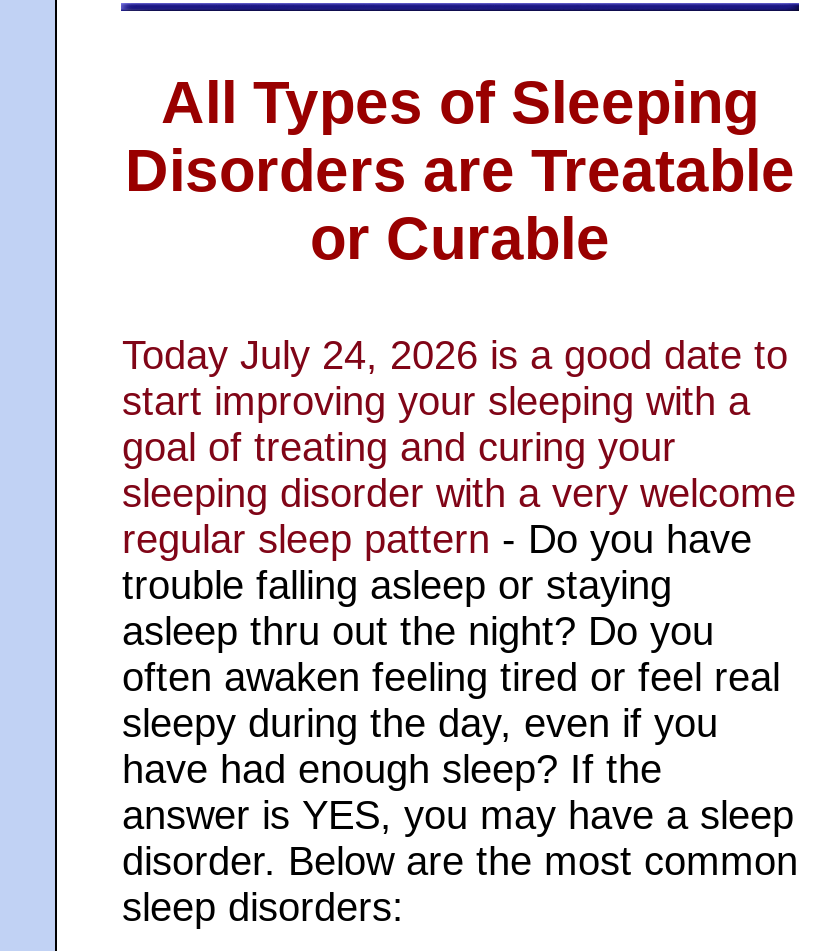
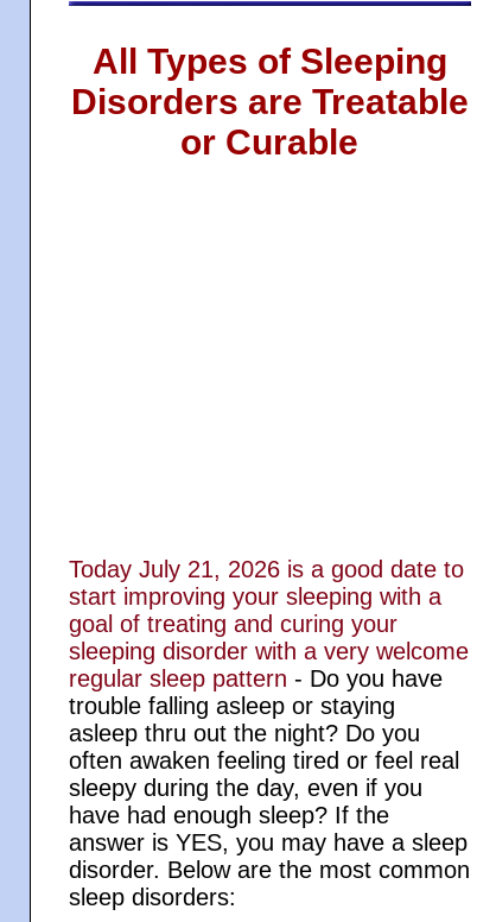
- Today July 24, 2026 is a good date to
+ Today July 21, 2026 is a good date to
